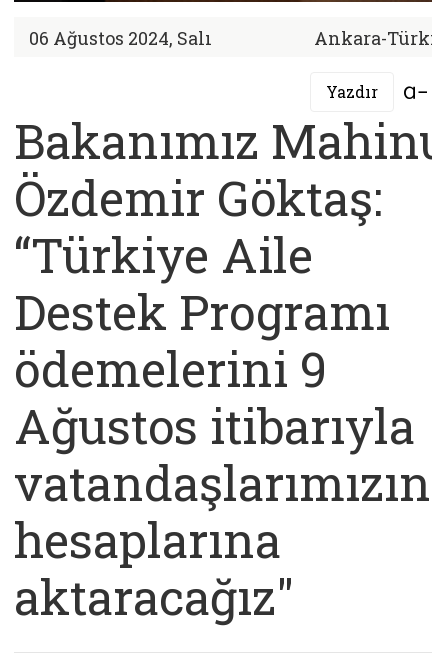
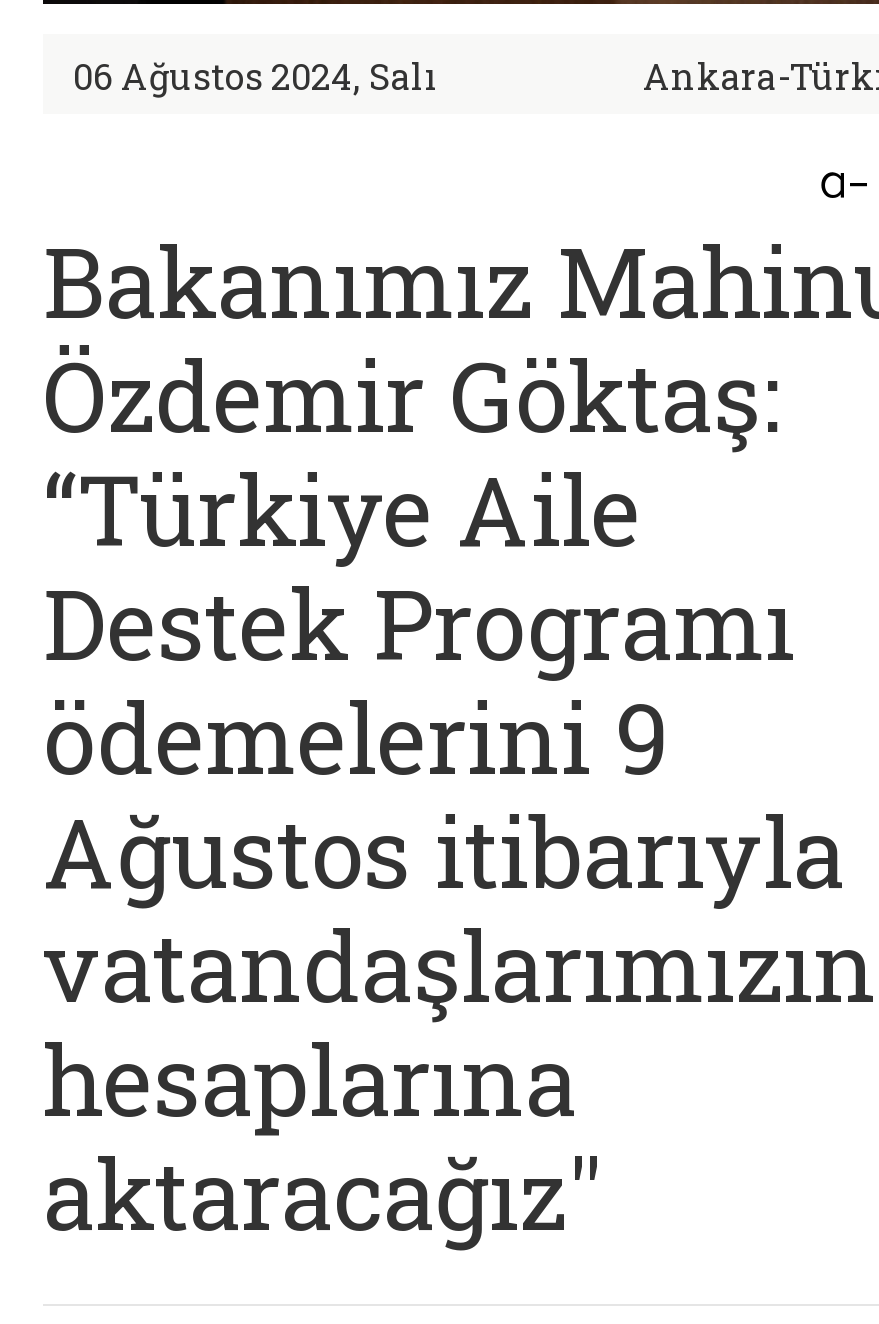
- Yazdır
